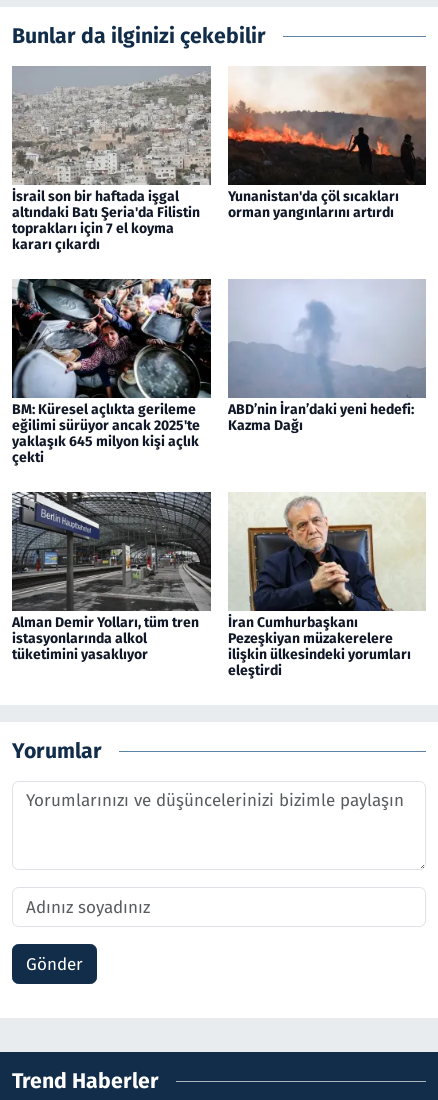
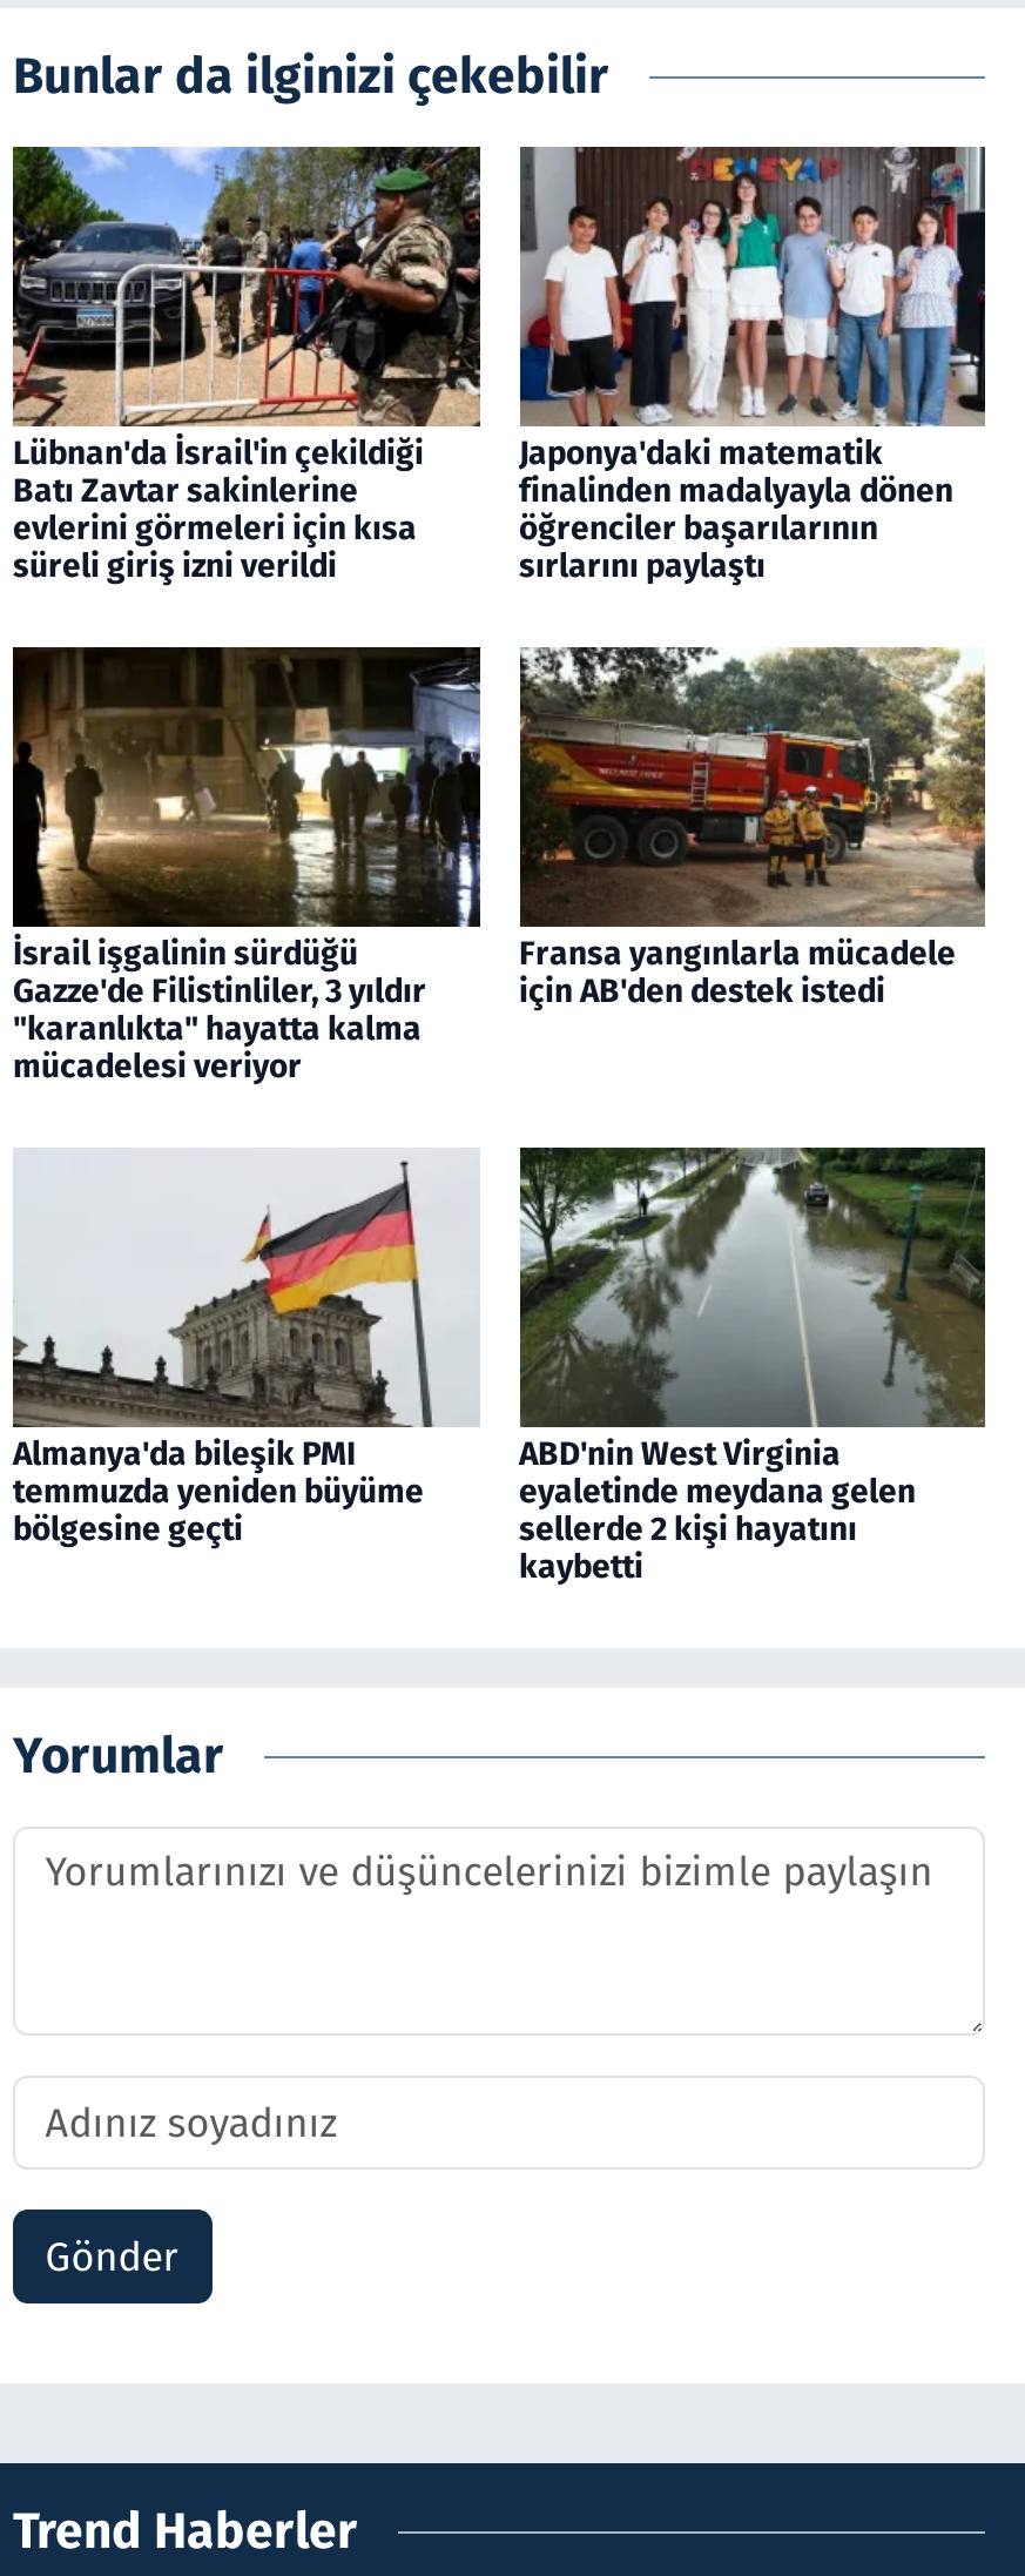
- [image]
- İsrail son bir haftada işgal
- altındaki Batı Şeria'da Filistin
- toprakları için 7 el koyma
- kararı çıkardı
+ [image]
+ Lübnan'da İsrail'in çekildiği
+ Batı Zavtar sakinlerine
+ evlerini görmeleri için kısa
+ süreli giriş izni verildi

- [image]
- Yunanistan'da çöl sıcakları
- orman yangınlarını artırdı
+ [image]
+ Japonya'daki matematik
+ finalinden madalyayla dönen
+ öğrenciler başarılarının
+ sırlarını paylaştı

- [image]
- BM: Küresel açlıkta gerileme
- eğilimi sürüyor ancak 2025'te
- yaklaşık 645 milyon kişi açlık
- çekti
+ [image]
+ İsrail işgalinin sürdüğü
+ Gazze'de Filistinliler, 3 yıldır
+ "karanlıkta" hayatta kalma
+ mücadelesi veriyor

- [image]
- ABD’nin İran’daki yeni hedefi:
- Kazma Dağı
+ [image]
+ Fransa yangınlarla mücadele
+ için AB'den destek istedi

- [image]
- Alman Demir Yolları, tüm tren
- istasyonlarında alkol
- tüketimini yasaklıyor
+ [image]
+ Almanya'da bileşik PMI
+ temmuzda yeniden büyüme
+ bölgesine geçti

- [image]
- İran Cumhurbaşkanı
- Pezeşkiyan müzakerelere
- ilişkin ülkesindeki yorumları
- eleştirdi
+ [image]
+ ABD'nin West Virginia
+ eyaletinde meydana gelen
+ sellerde 2 kişi hayatını
+ kaybetti
